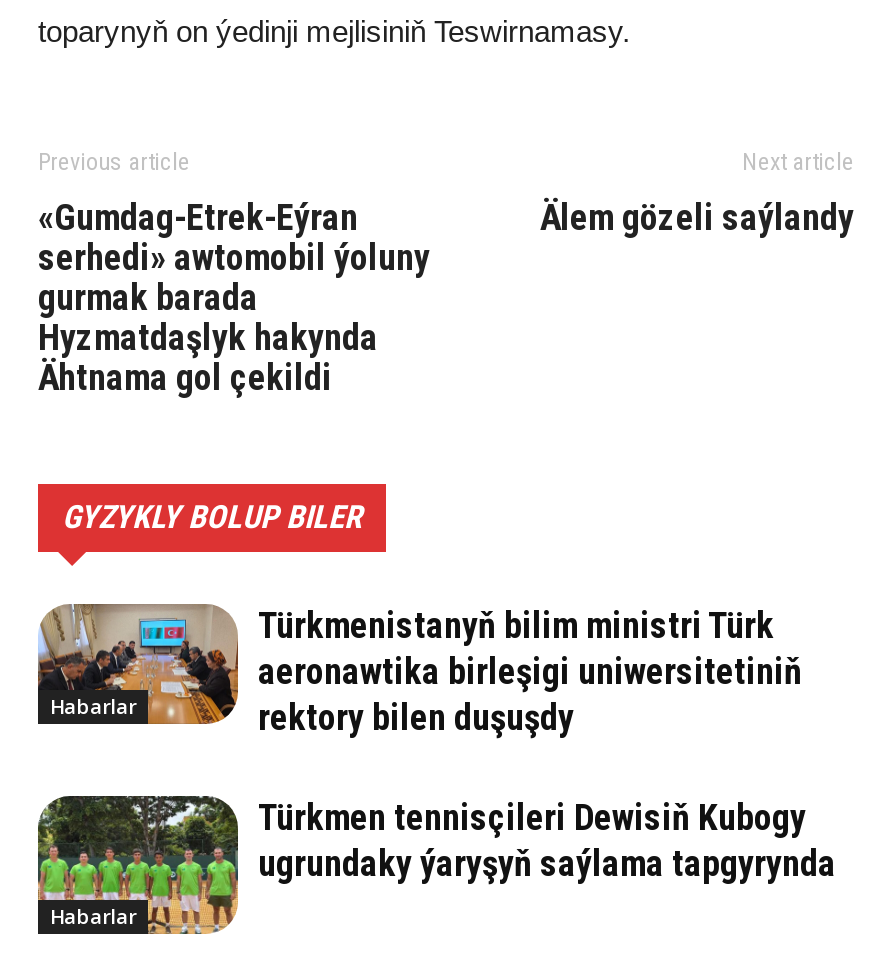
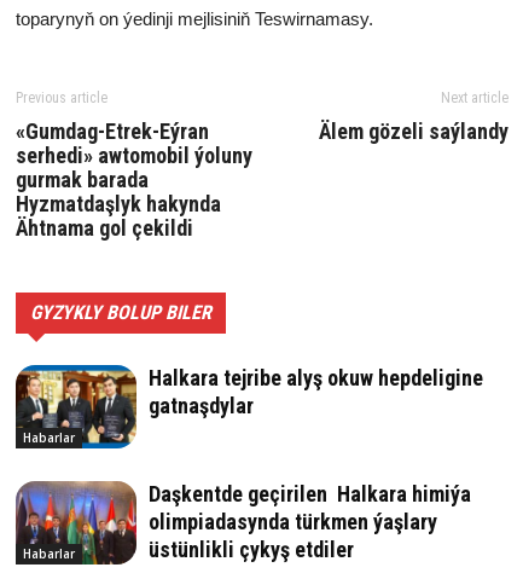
- [image]
- Türkmenistanyň bilim ministri Türk
- aeronawtika birleşigi uniwersitetiniň
- rektory bilen duşuşdy
+ [image]
+ Halkara tejribe alyş okuw hepdeligine
+ gatnaşdylar

- [image]
- Türkmen tennisçileri Dewisiň Kubogy
- ugrundaky ýaryşyň saýlama tapgyrynda
+ [image]
+ Daşkentde geçirilen Halkara himiýa
+ olimpiadasynda türkmen ýaşlary
+ üstünlikli çykyş etdiler
